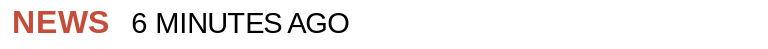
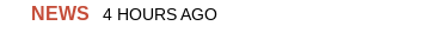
- NEWS 6 MINUTES AGO
+ NEWS 4 HOURS AGO
